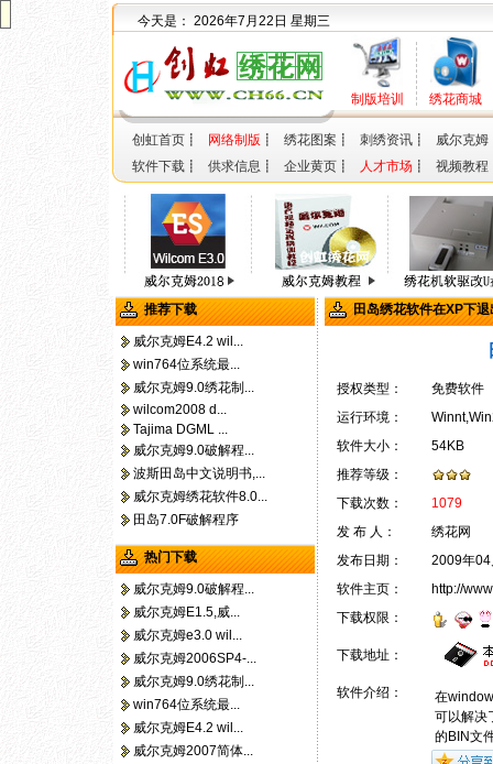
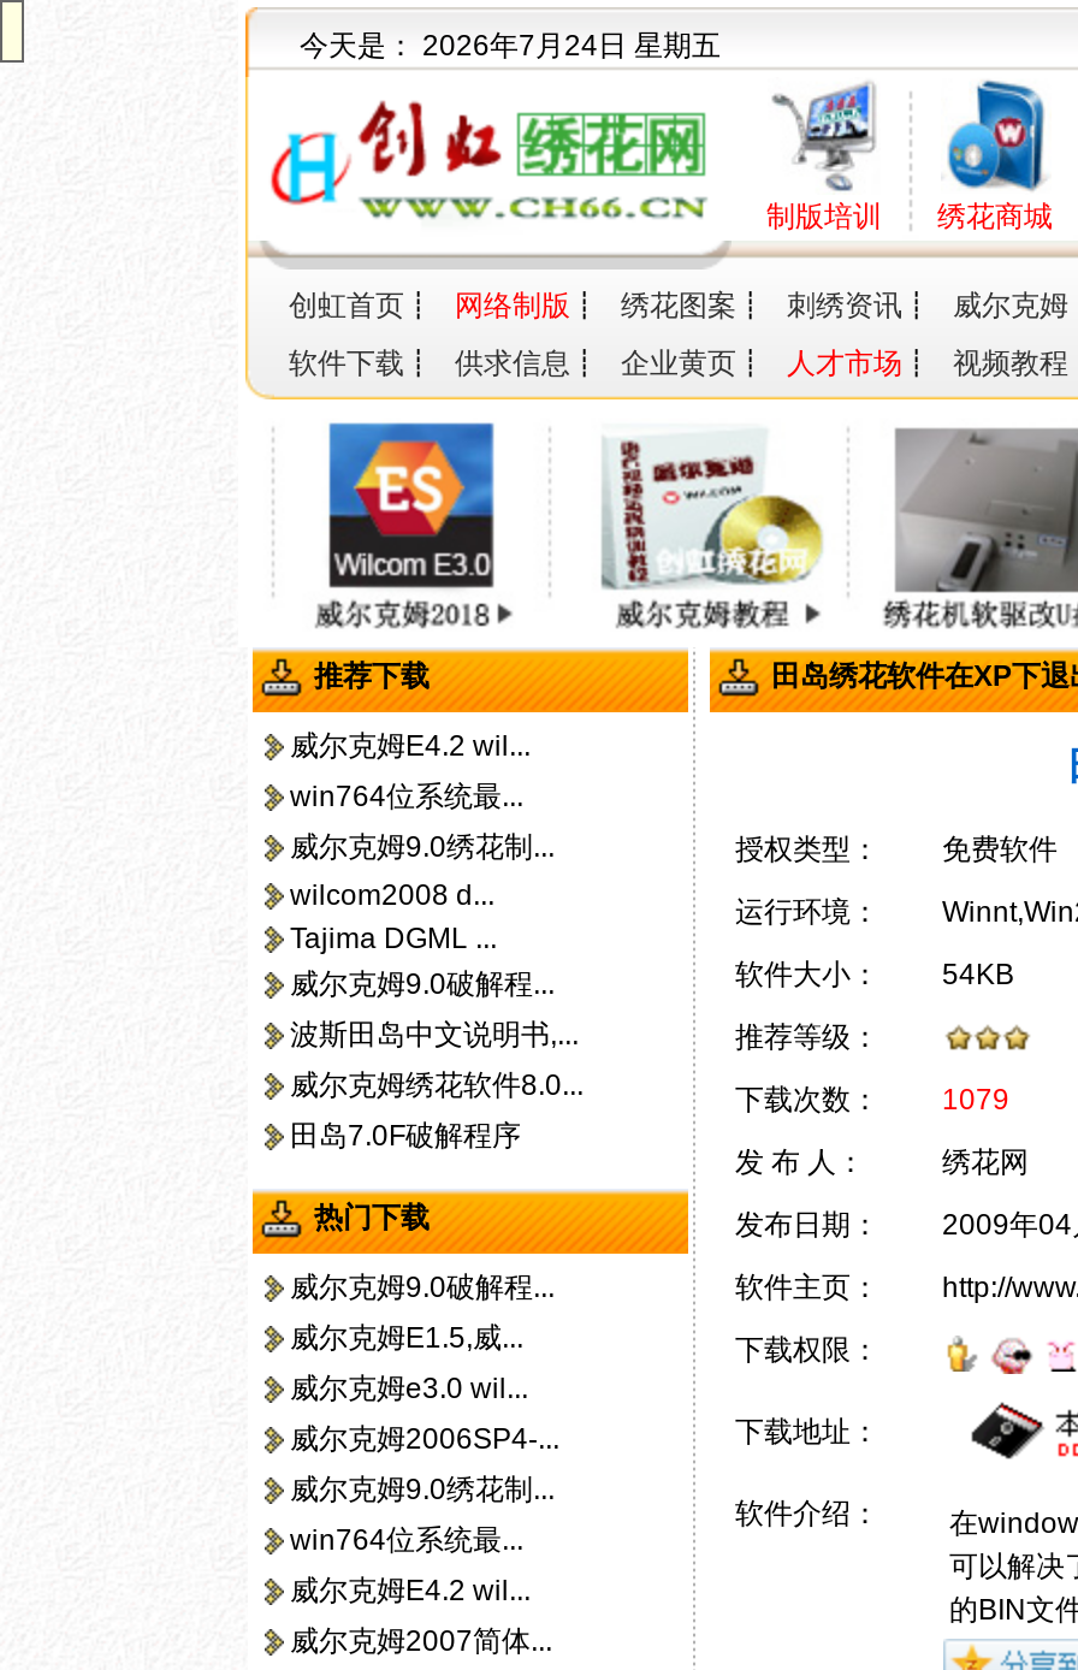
- 今天是：2026年7月22日 星期三
+ 今天是：2026年7月24日 星期五
